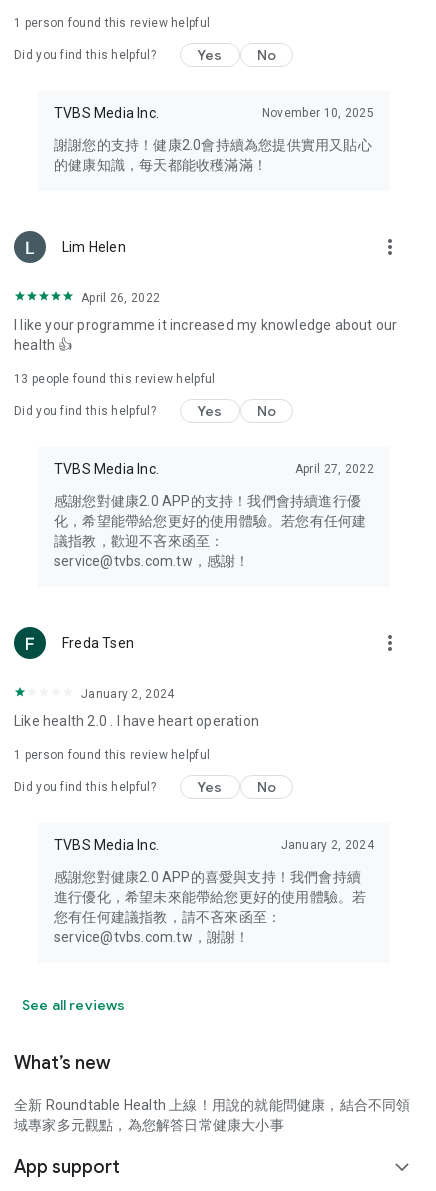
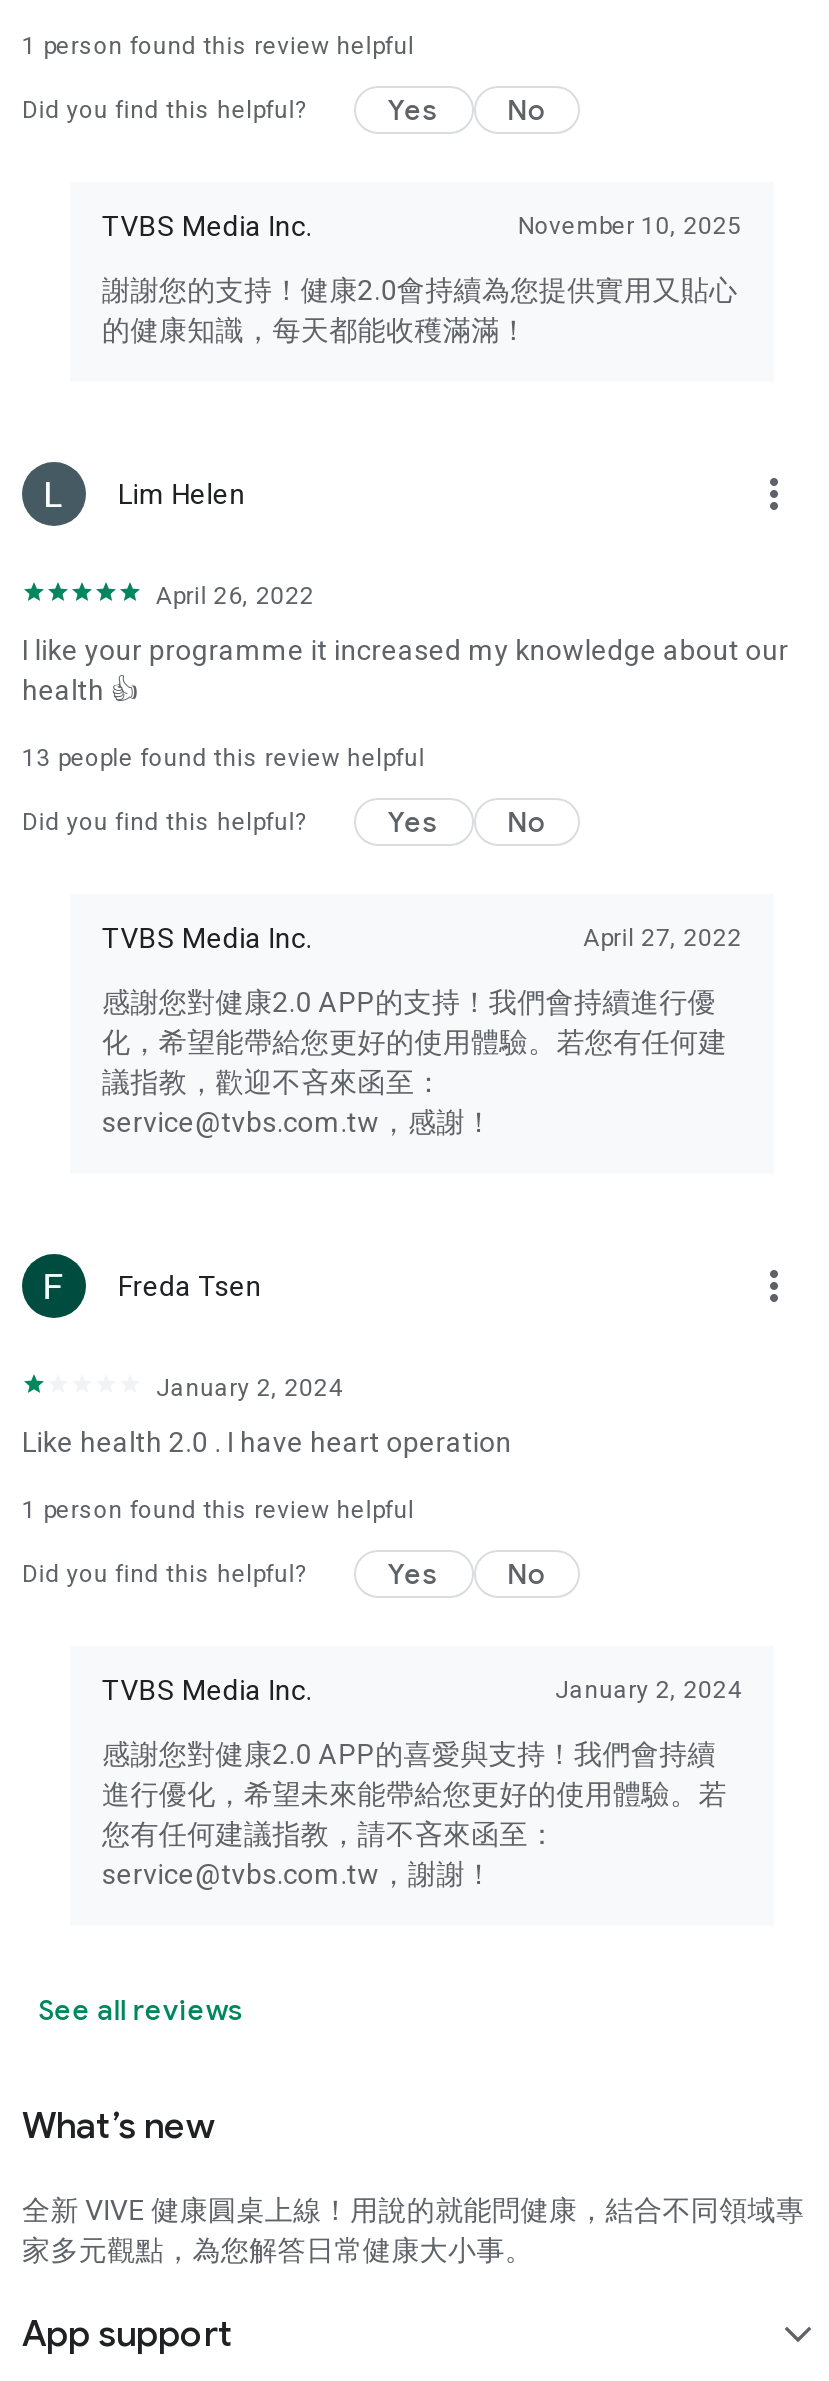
- 全新 Roundtable Health 上線！用說的就能問健康，結合不同領
- 域專家多元觀點，為您解答日常健康大小事
+ 全新 VIVE 健康圓桌上線！用說的就能問健康，結合不同領域專
+ 家多元觀點，為您解答日常健康大小事。
